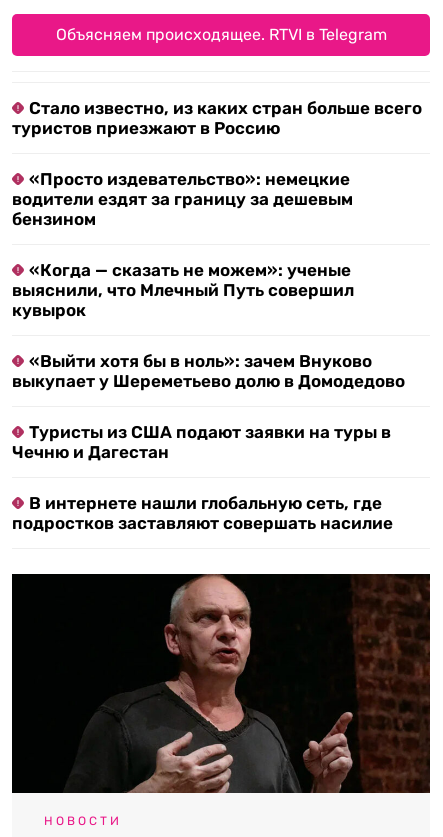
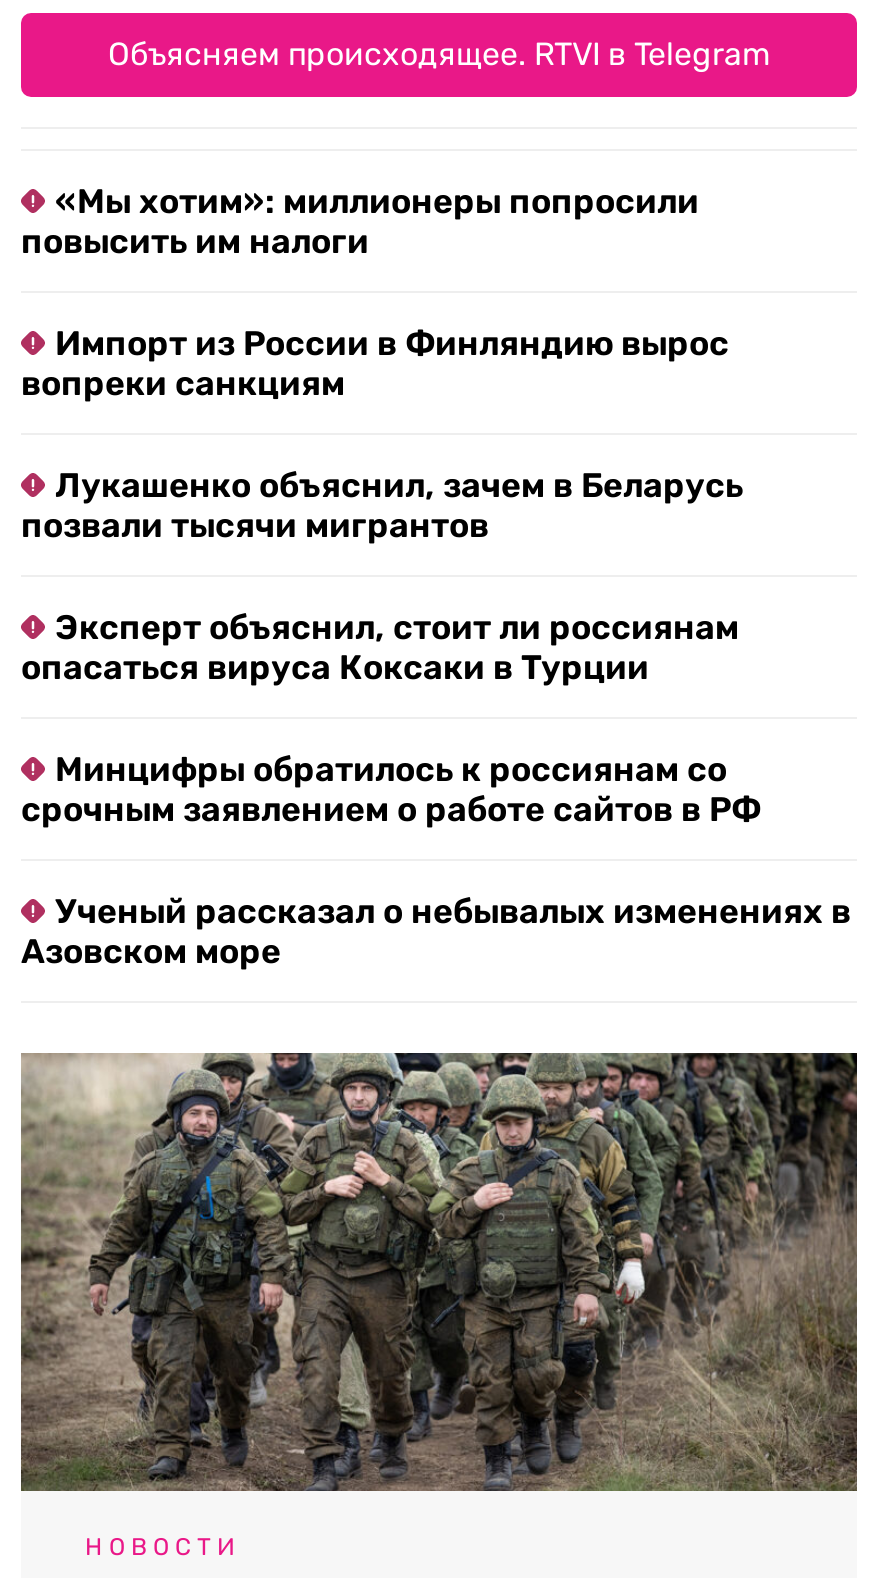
- Стало известно, из каких стран больше всего
- туристов приезжают в Россию
+ «Мы хотим»: миллионеры попросили
+ повысить им налоги

- «Просто издевательство»: немецкие
- водители ездят за границу за дешевым
- бензином
+ Импорт из России в Финляндию вырос
+ вопреки санкциям

- «Когда — сказать не можем»: ученые
- выяснили, что Млечный Путь совершил
- кувырок
+ Лукашенко объяснил, зачем в Беларусь
+ позвали тысячи мигрантов

- «Выйти хотя бы в ноль»: зачем Внуково
- выкупает у Шереметьево долю в Домодедово
+ Эксперт объяснил, стоит ли россиянам
+ опасаться вируса Коксаки в Турции

- Туристы из США подают заявки на туры в
- Чечню и Дагестан
+ Минцифры обратилось к россиянам со
+ срочным заявлением о работе сайтов в РФ

- В интернете нашли глобальную сеть, где
- подростков заставляют совершать насилие
+ Ученый рассказал о небывалых изменениях в
+ Азовском море

- [image]
+ [image]
